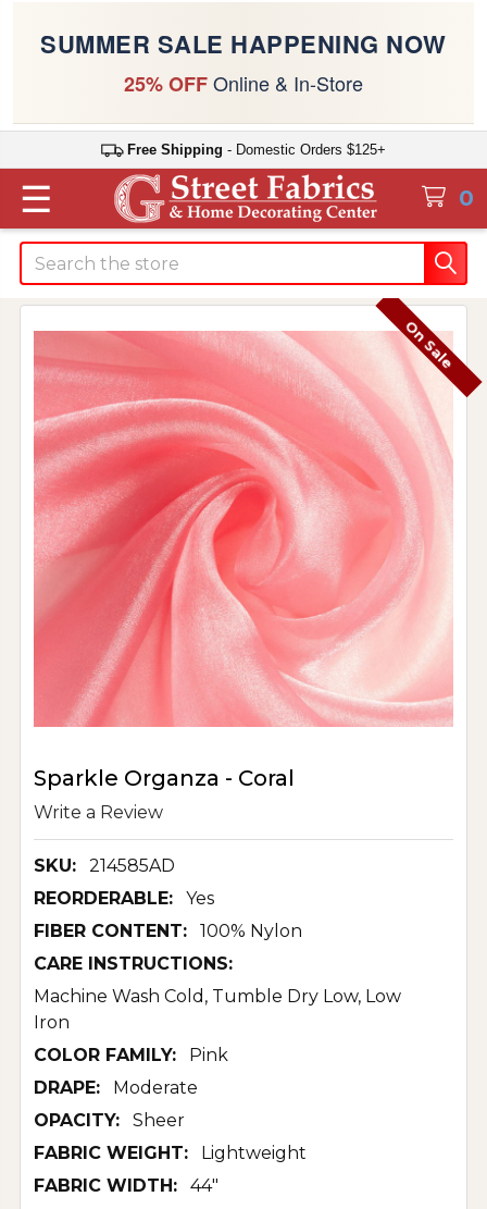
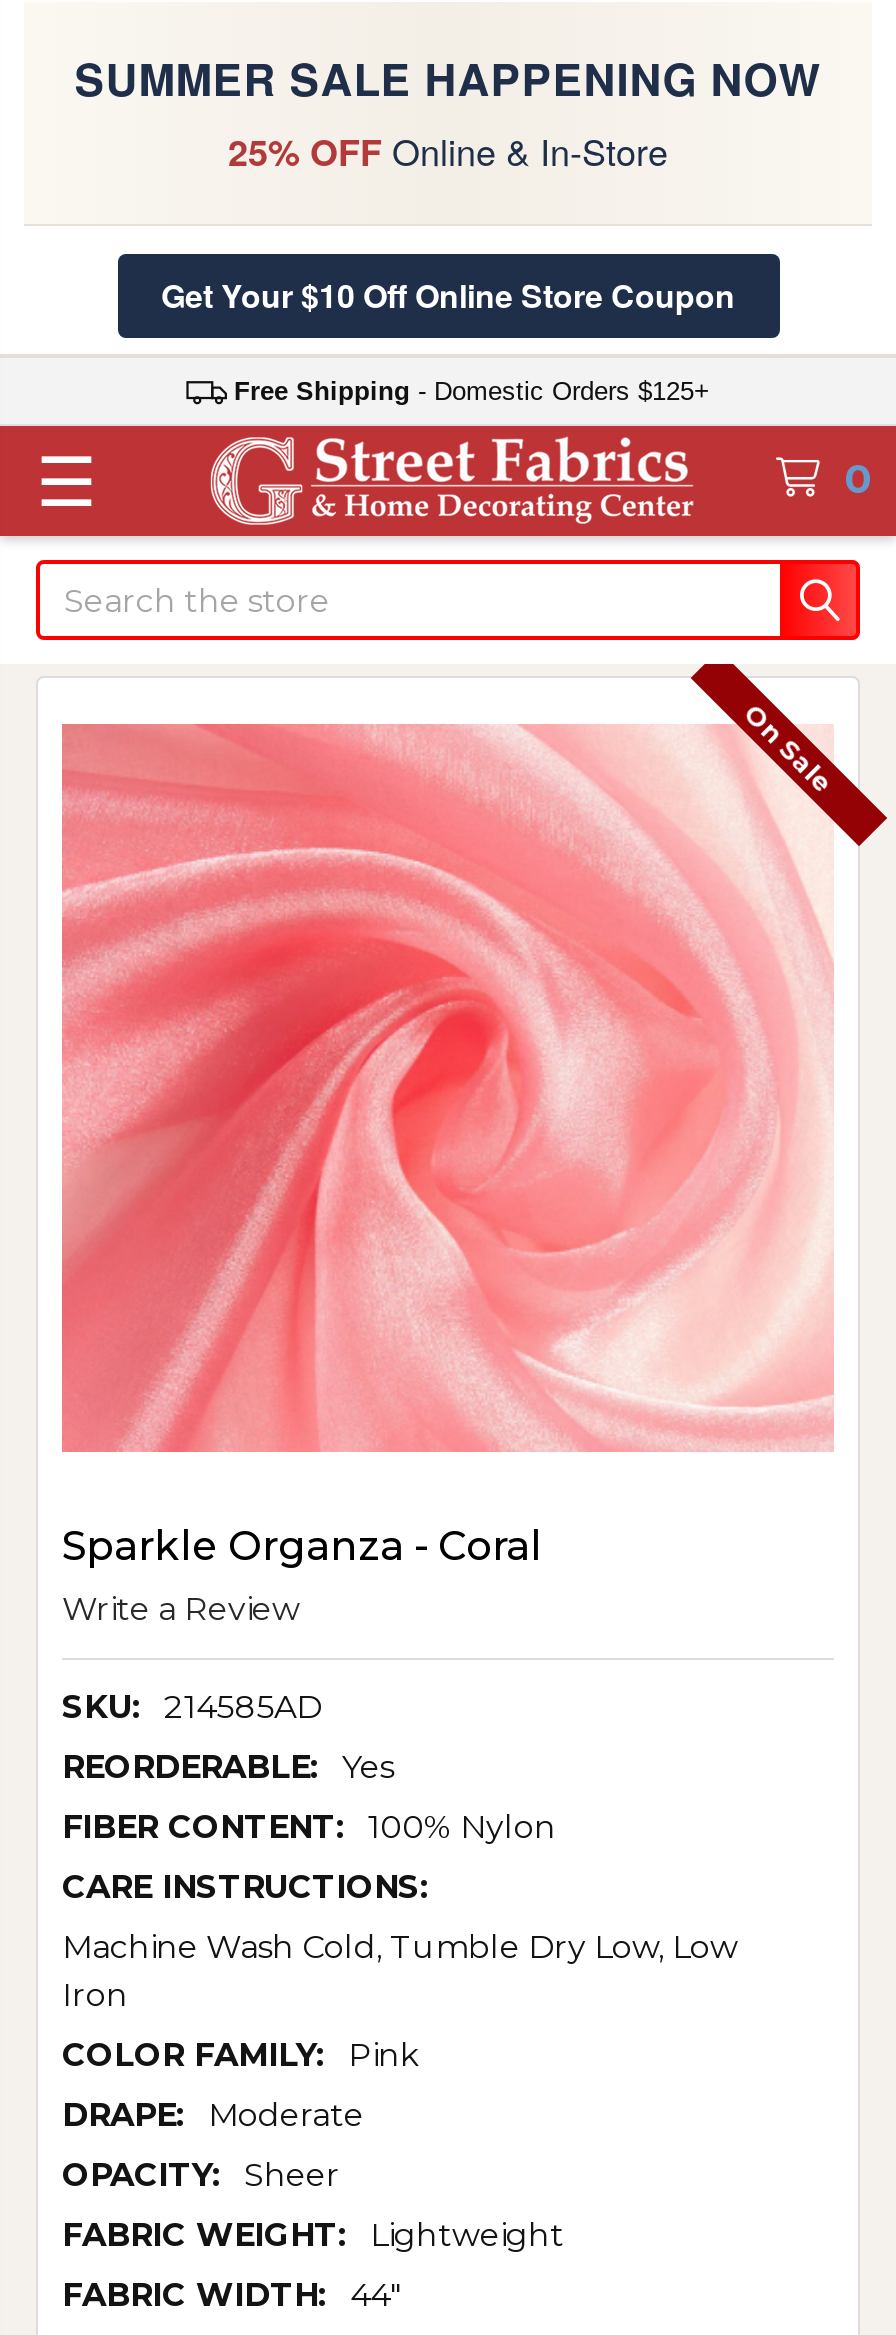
+ Get Your $10 Off Online Store Coupon
